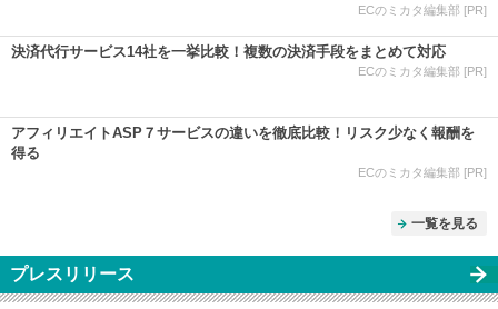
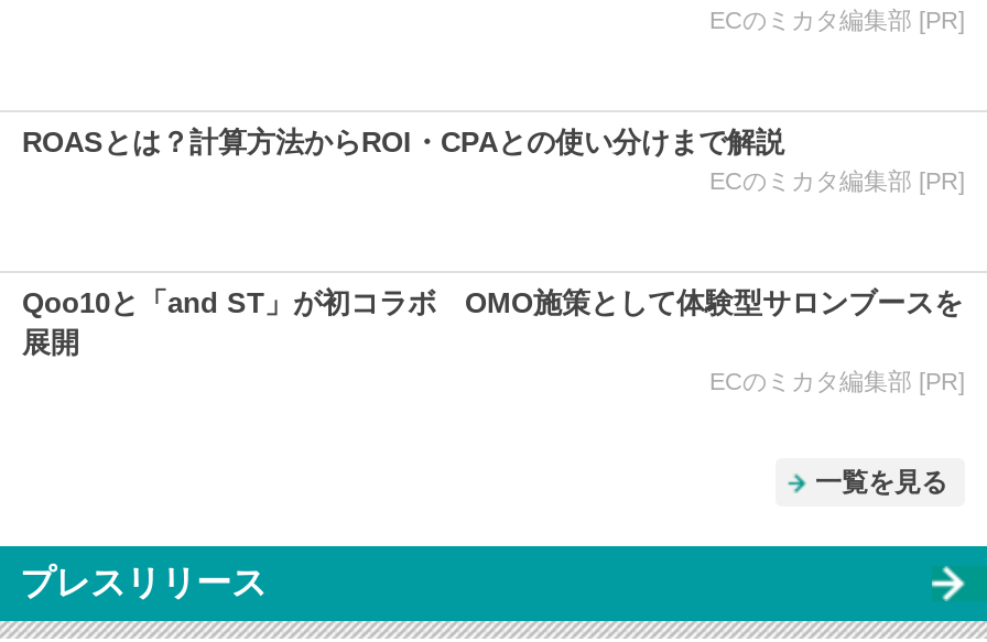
- 決済代行サービス14社を一挙比較！複数の決済手段をまとめて対応
+ ROASとは？計算方法からROI・CPAとの使い分けまで解説

- アフィリエイトASP７サービスの違いを徹底比較！リスク少なく報酬を
- 得る
+ Qoo10と「and ST」が初コラボ OMO施策として体験型サロンブースを
+ 展開
